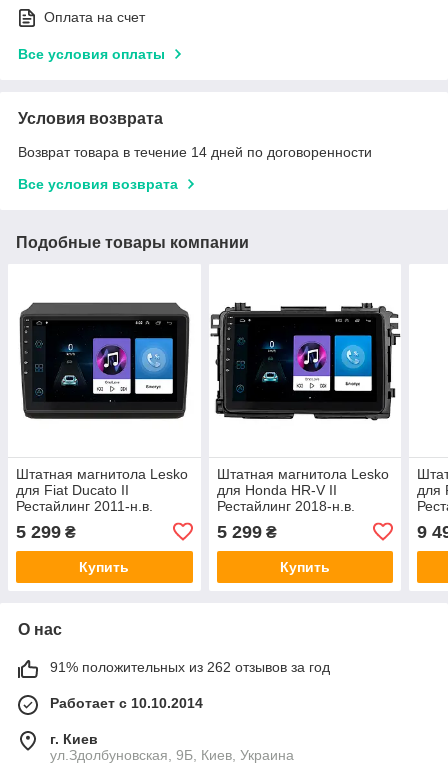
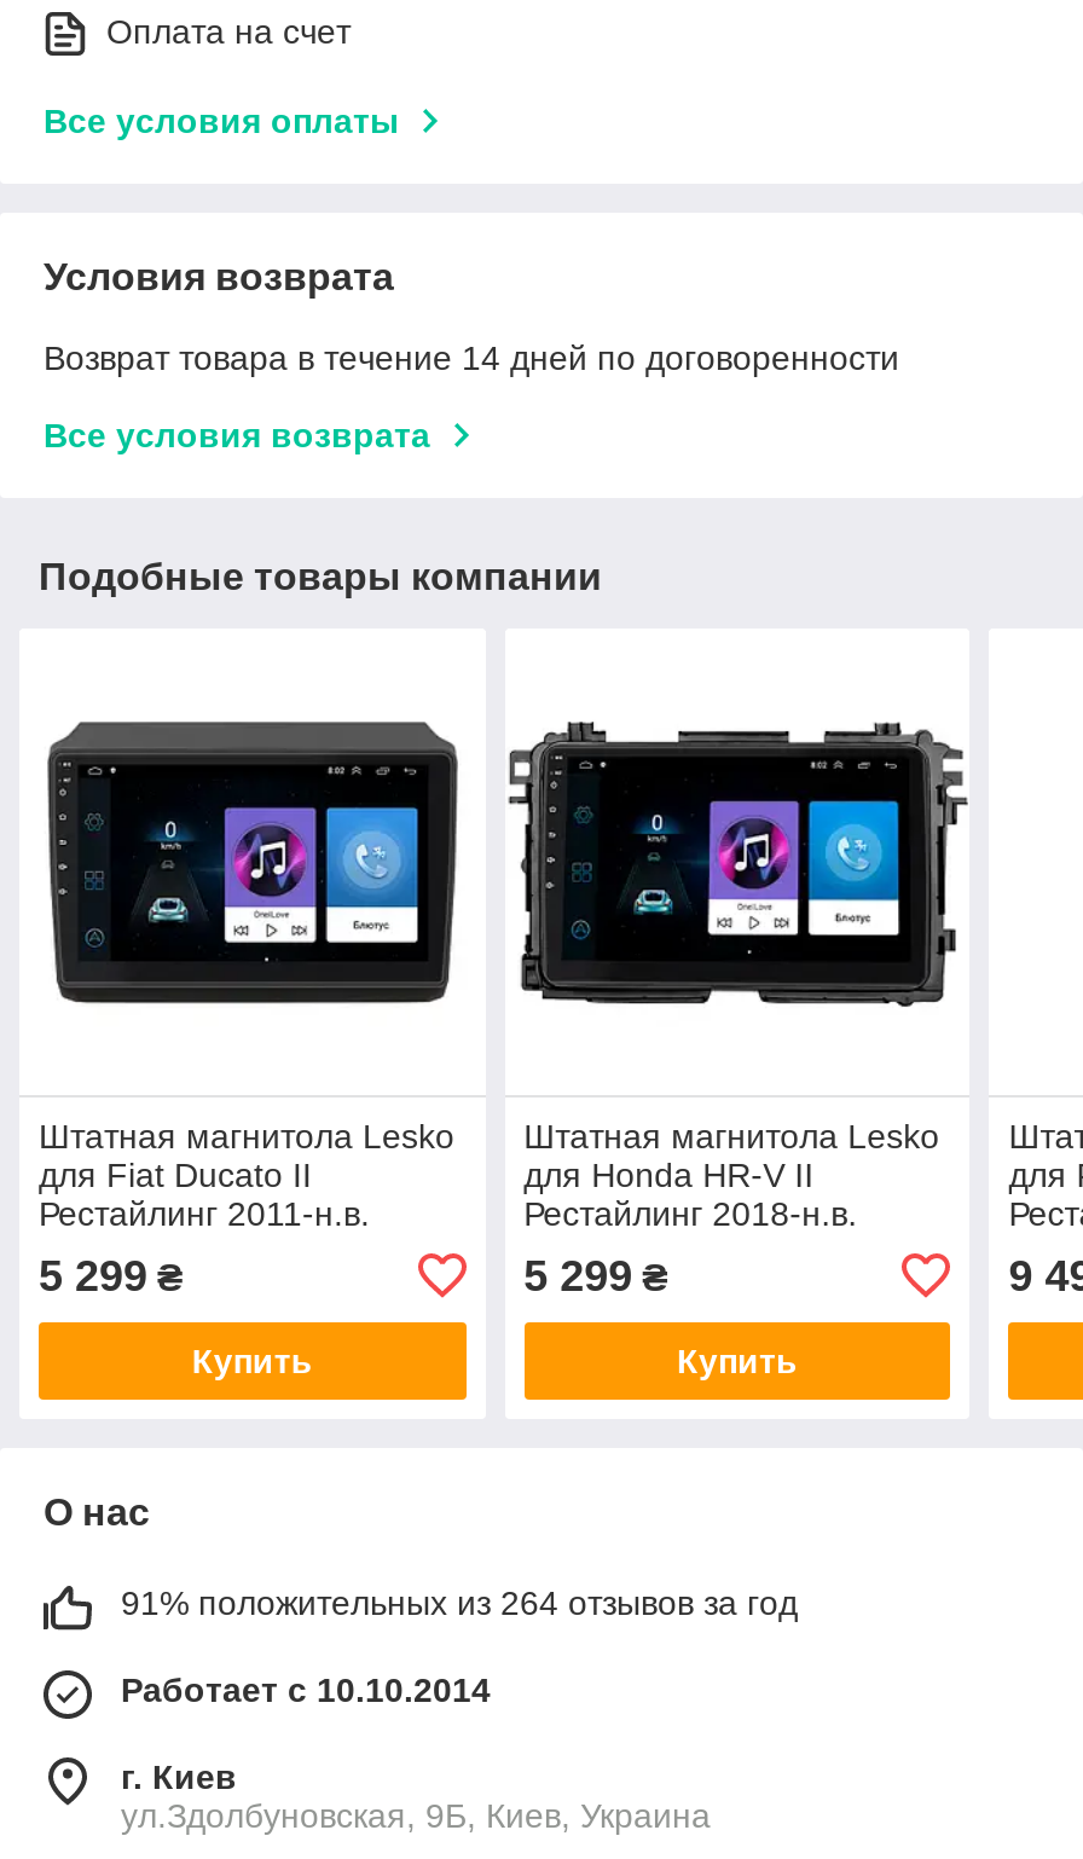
- 91% положительных из 262 отзывов за год
+ 91% положительных из 264 отзывов за год
